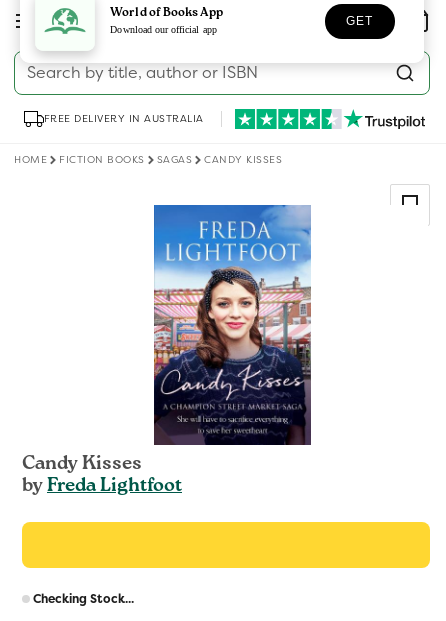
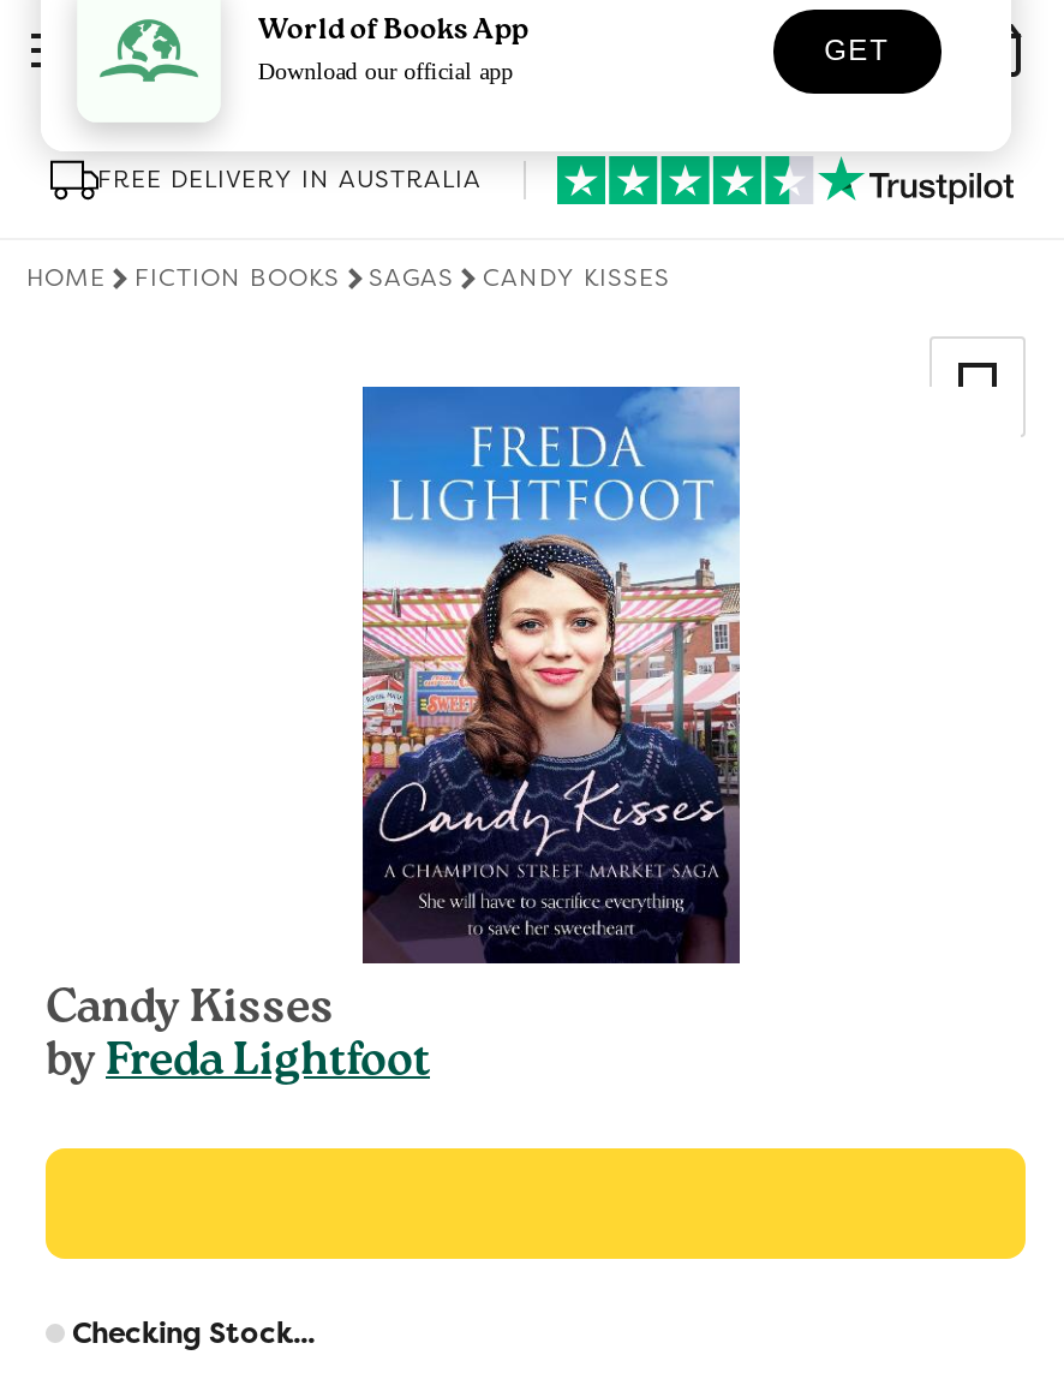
- Search by title, author or ISBN
